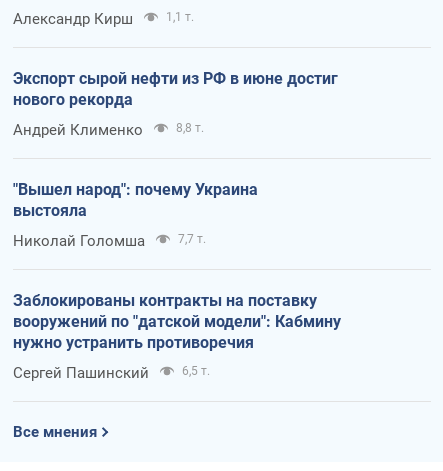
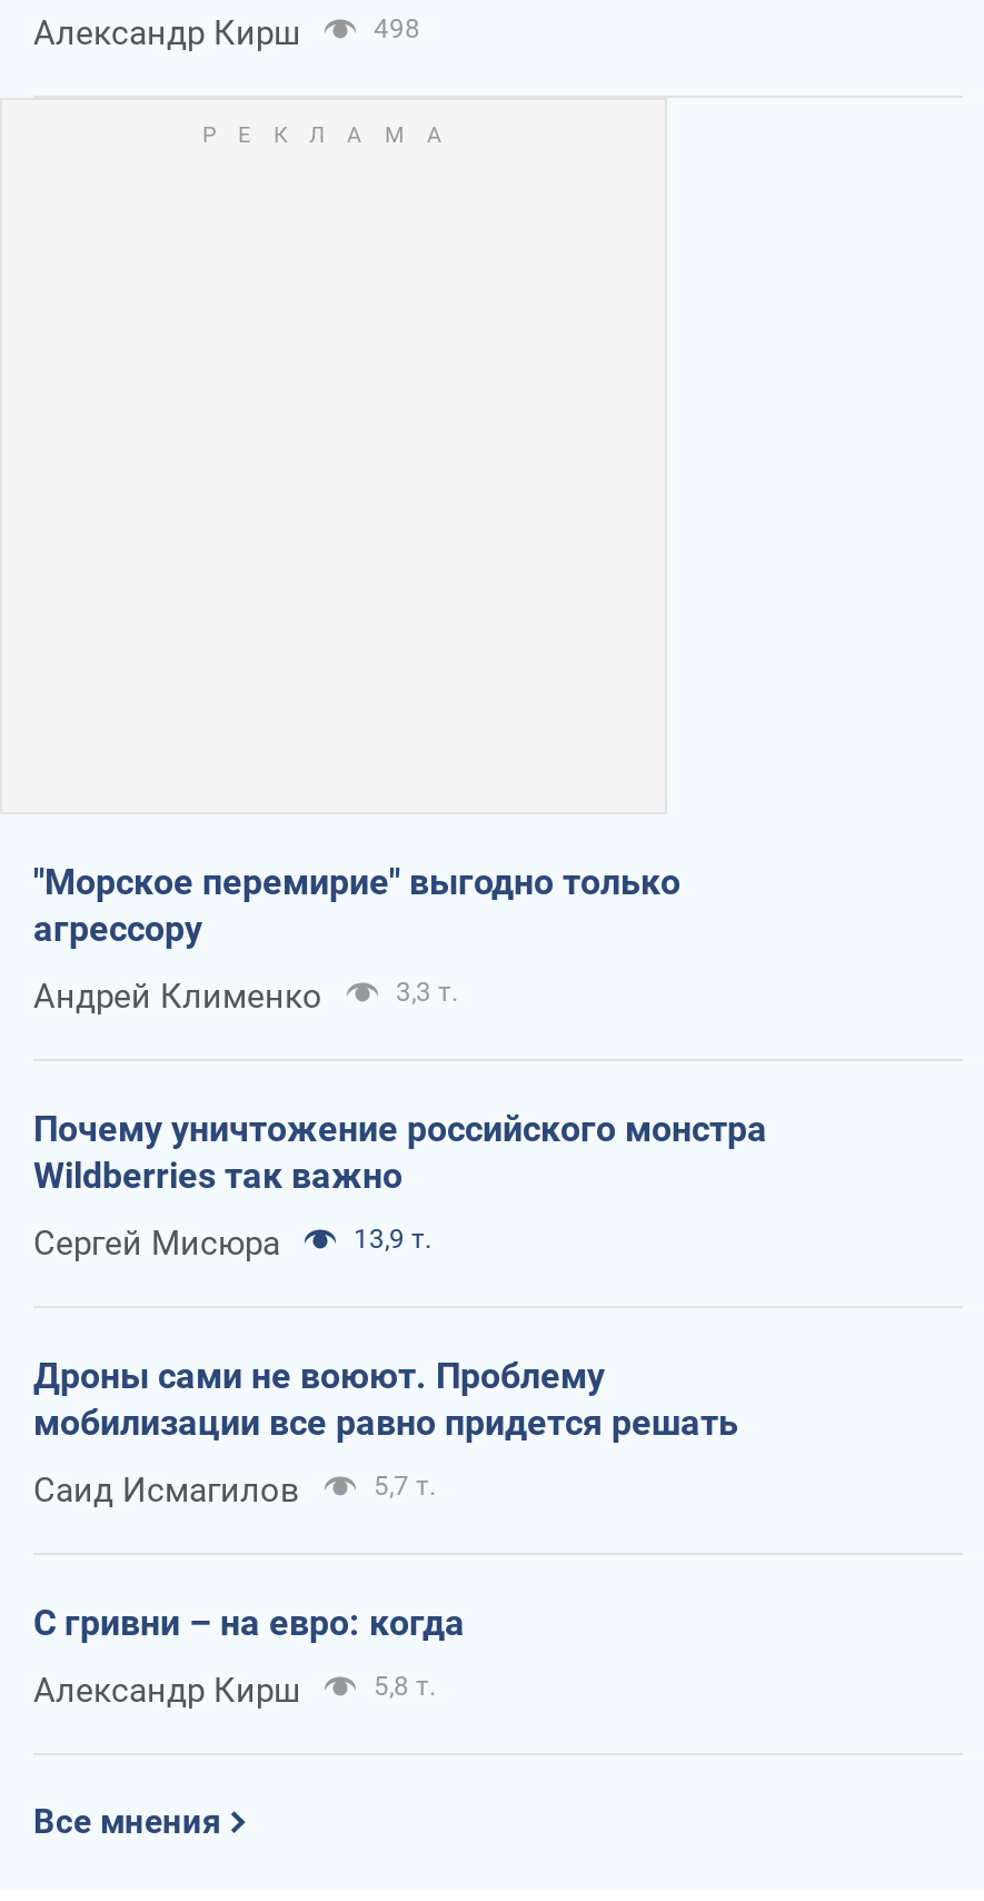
- 1,1 т.
+ 498

- Экспорт сырой нефти из РФ в июне достиг
- нового рекорда
+ "Морское перемирие" выгодно только
+ агрессору

- 8,8 т.
- "Вышел народ": почему Украина
- выстояла
- Николай Голомша
- 7,7 т.
- Заблокированы контракты на поставку
- вооружений по "датской модели": Кабмину
- нужно устранить противоречия
- Сергей Пашинский
- 6,5 т.
+ 3,3 т.
+ Почему уничтожение российского монстра
+ Wildberries так важно
+ Сергей Мисюра
+ 13,9 т.
+ Дроны сами не воюют. Проблему
+ мобилизации все равно придется решать
+ Саид Исмагилов
+ 5,7 т.
+ С гривни – на евро: когда
+ Александр Кирш
+ 5,8 т.
